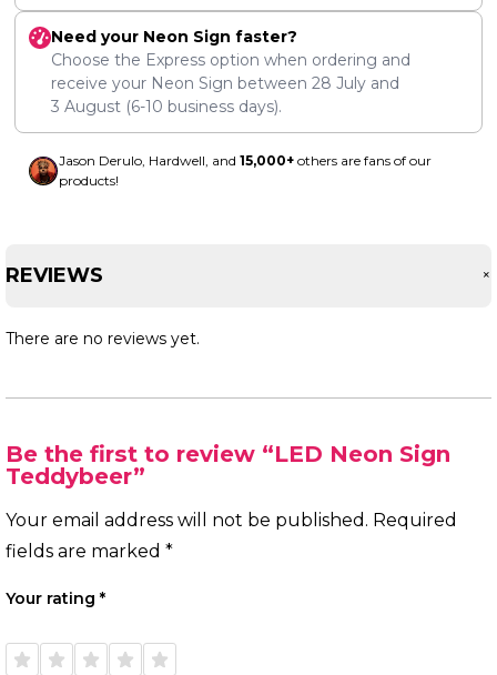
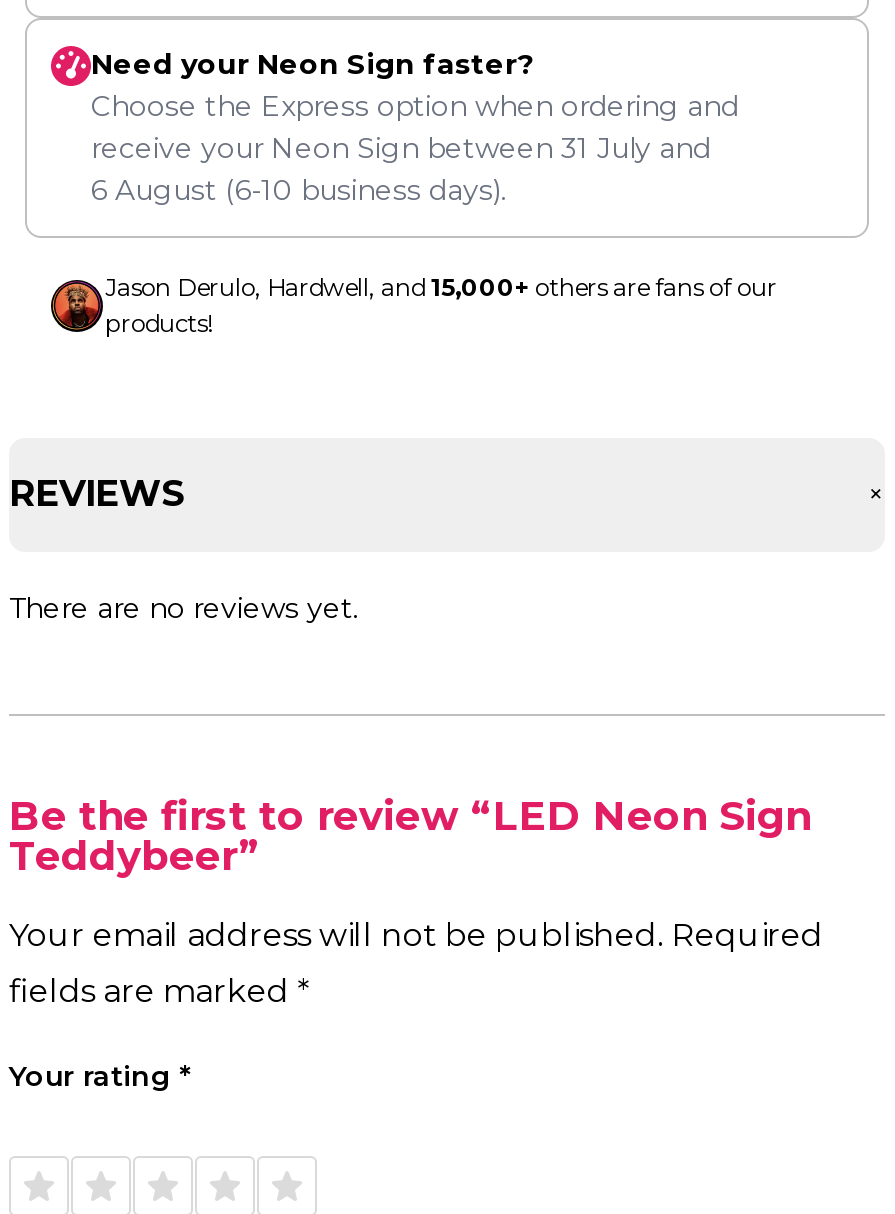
- receive your Neon Sign between 28 July and
+ receive your Neon Sign between 31 July and

- 3 August (6-10 business days).
+ 6 August (6-10 business days).
